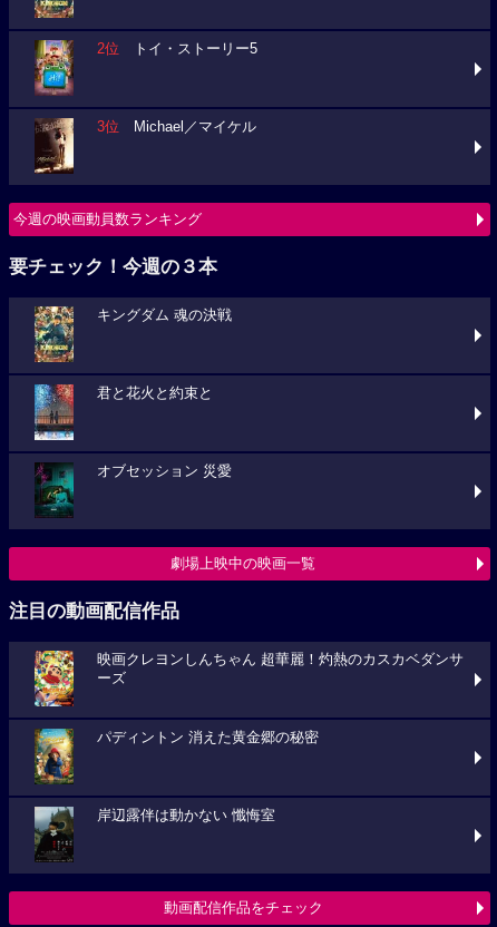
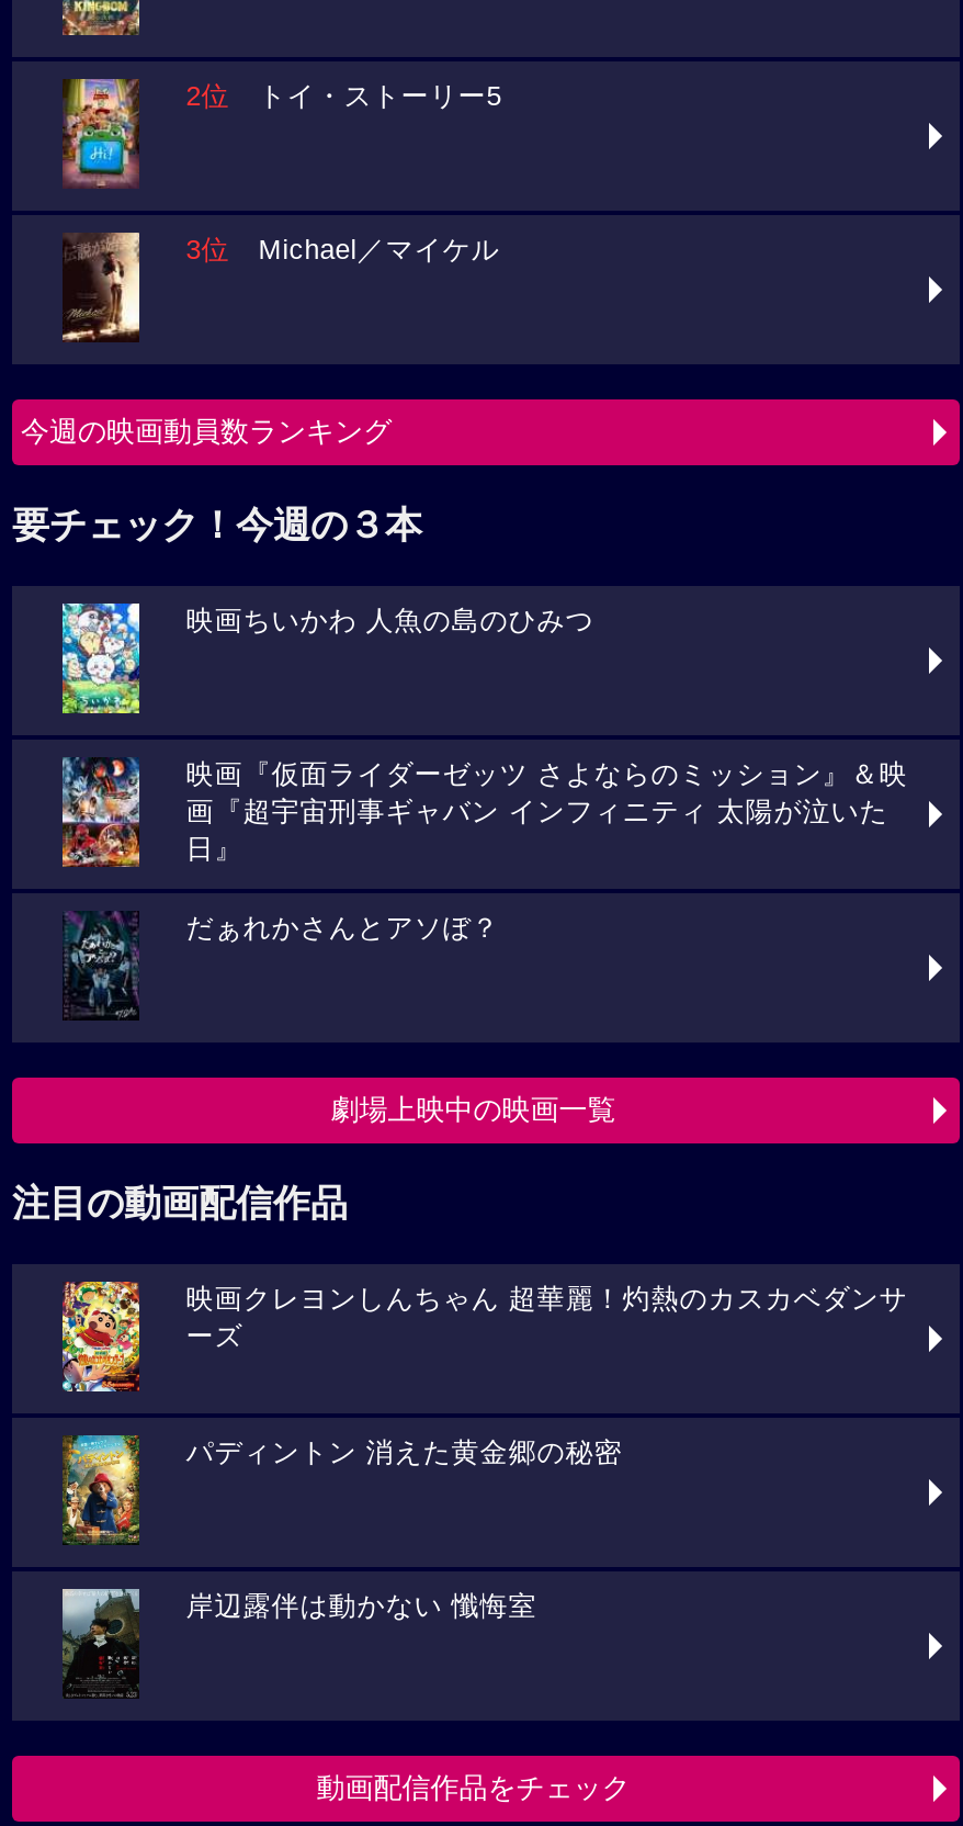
- [image]
- キングダム 魂の決戦
+ [image]
+ 映画ちいかわ 人魚の島のひみつ

- [image]
- 君と花火と約束と
+ [image]
+ 映画『仮面ライダーゼッツ さよならのミッション』＆映
+ 画『超宇宙刑事ギャバン インフィニティ 太陽が泣いた
+ 日』

- [image]
- オブセッション 災愛
+ [image]
+ だぁれかさんとアソぼ？
